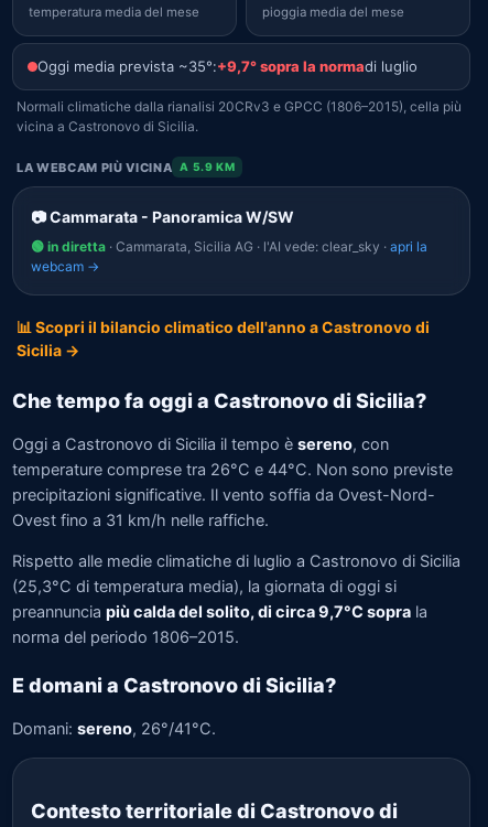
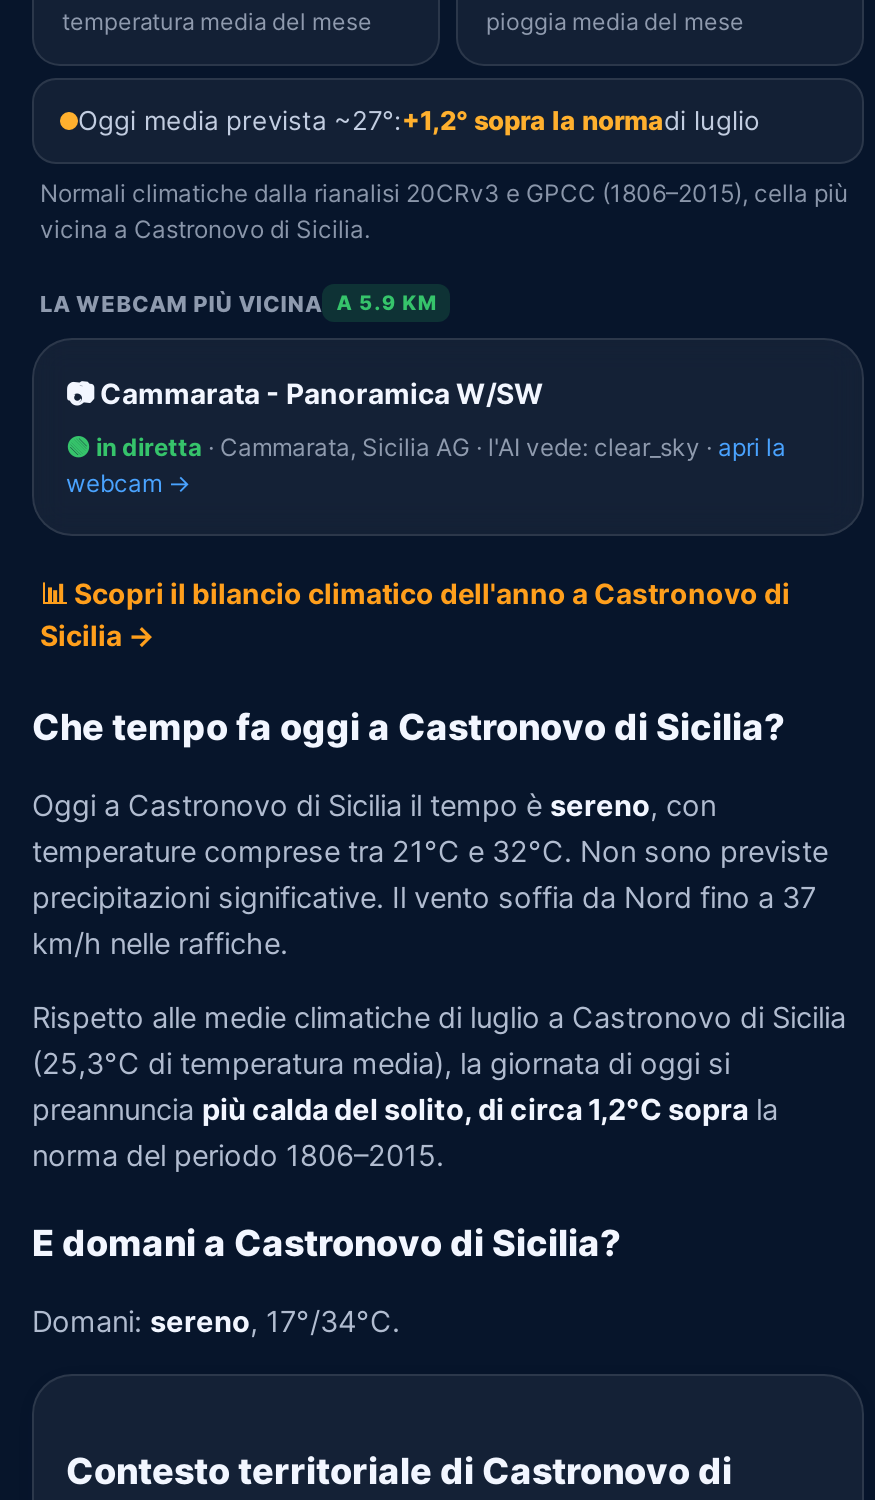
- Oggi media prevista ~35°:+9,7° sopra la normadi luglio
+ Oggi media prevista ~27°:+1,2° sopra la normadi luglio

- temperature comprese tra 26°C e 44°C. Non sono previste
- precipitazioni significative. Il vento soffia da Ovest-Nord-
- Ovest fino a 31 km/h nelle raffiche.
+ temperature comprese tra 21°C e 32°C. Non sono previste
+ precipitazioni significative. Il vento soffia da Nord fino a 37
+ km/h nelle raffiche.

- preannuncia più calda del solito, di circa 9,7°C sopra la
+ preannuncia più calda del solito, di circa 1,2°C sopra la

- Domani: sereno, 26°/41°C.
+ Domani: sereno, 17°/34°C.
